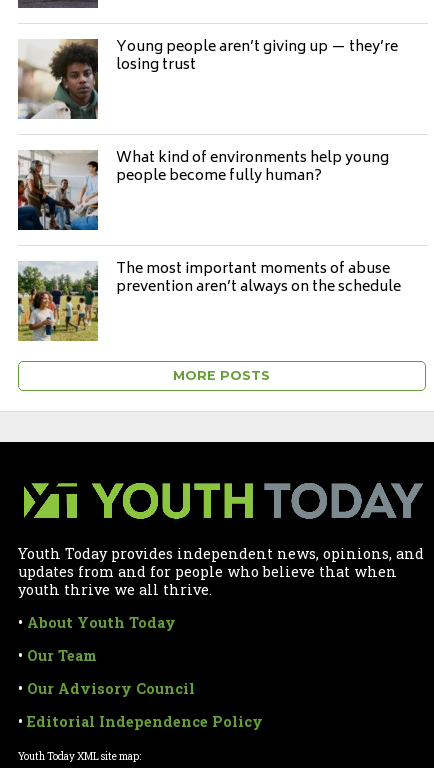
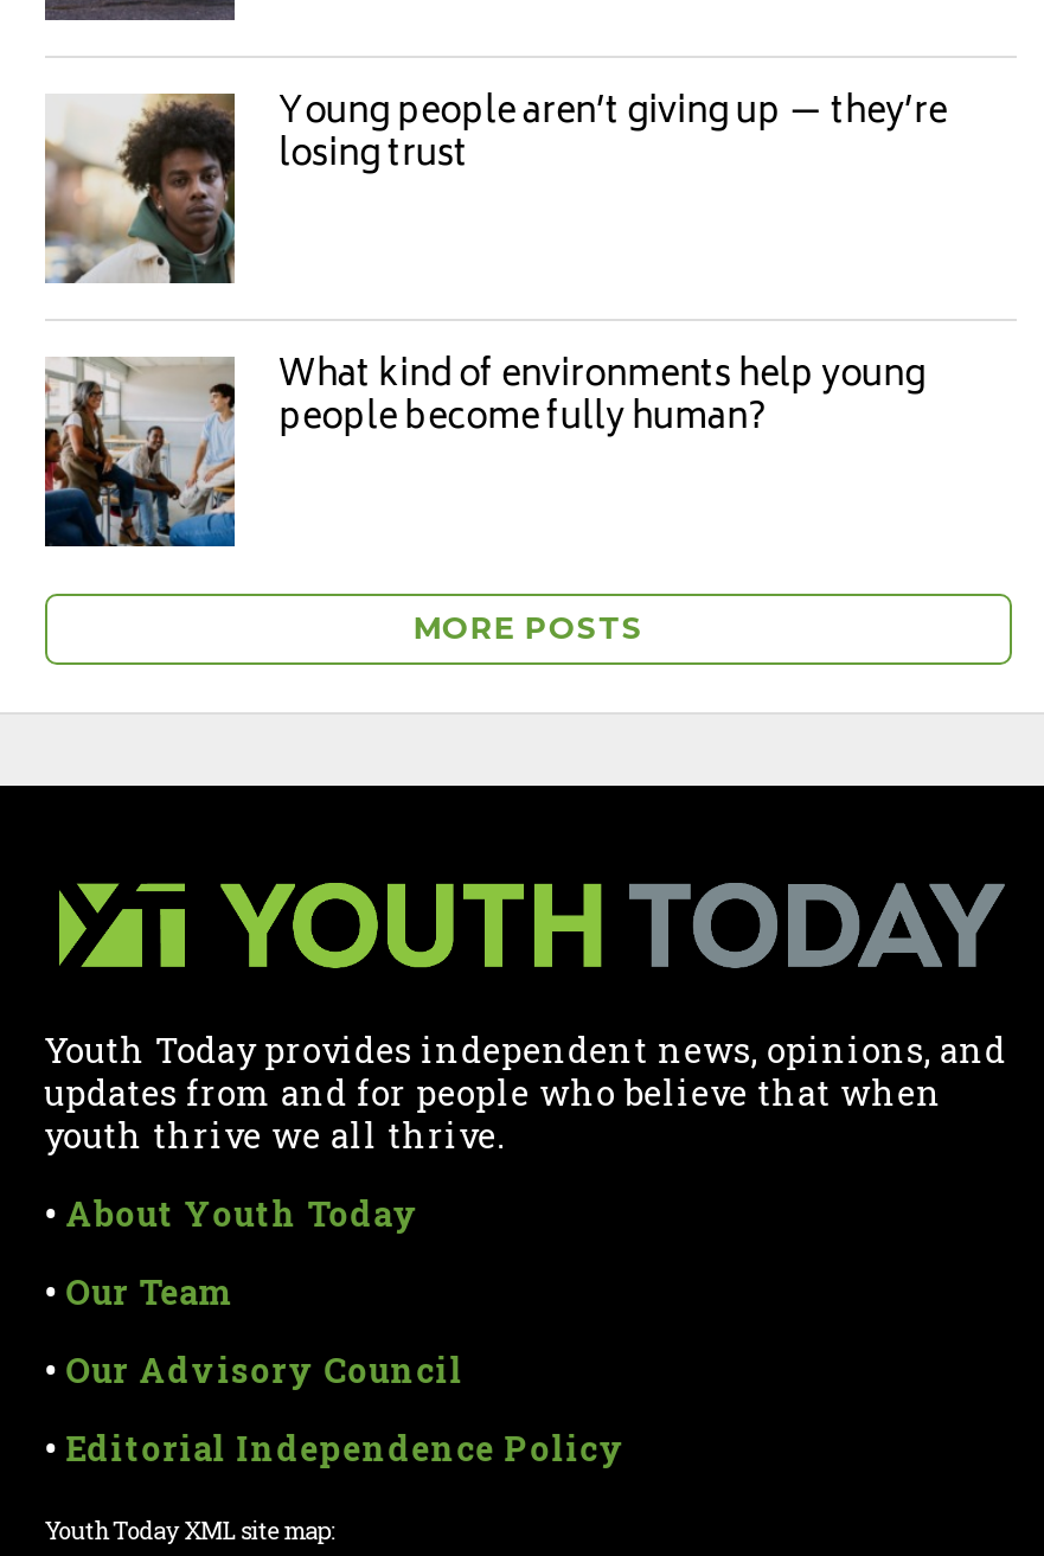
- [image]
- The most important moments of abuse
- prevention aren’t always on the schedule
